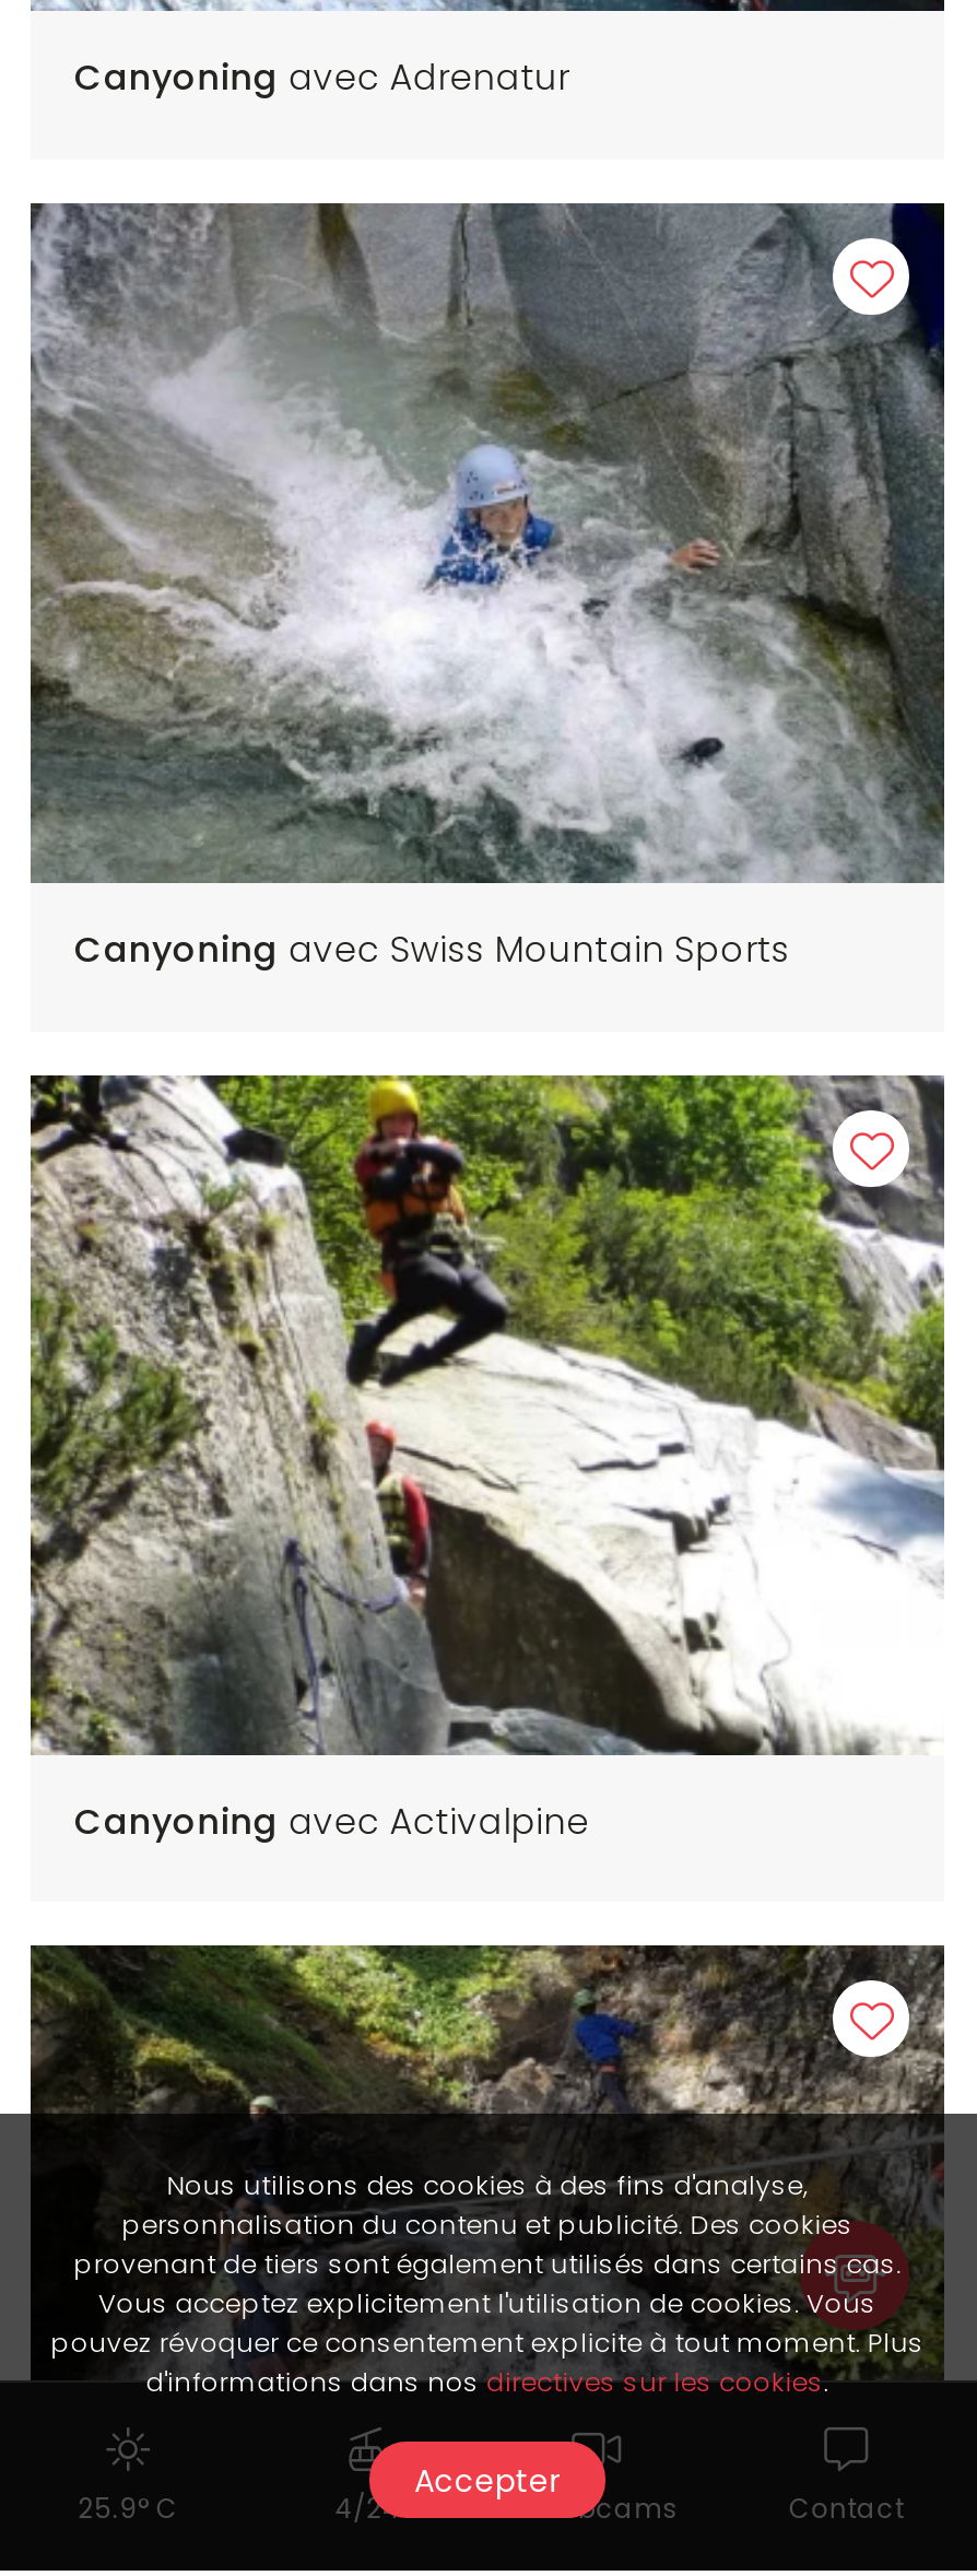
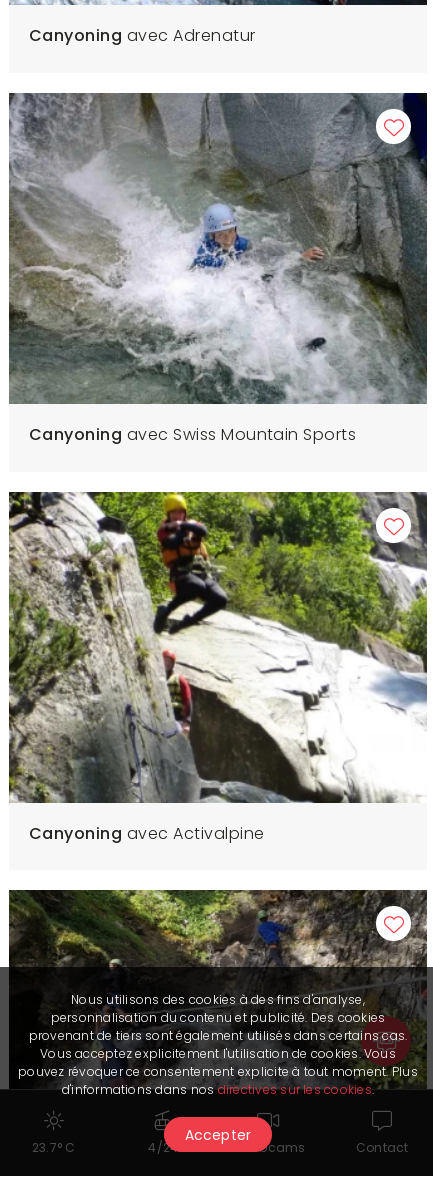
- 25.9° C
+ 23.7° C
